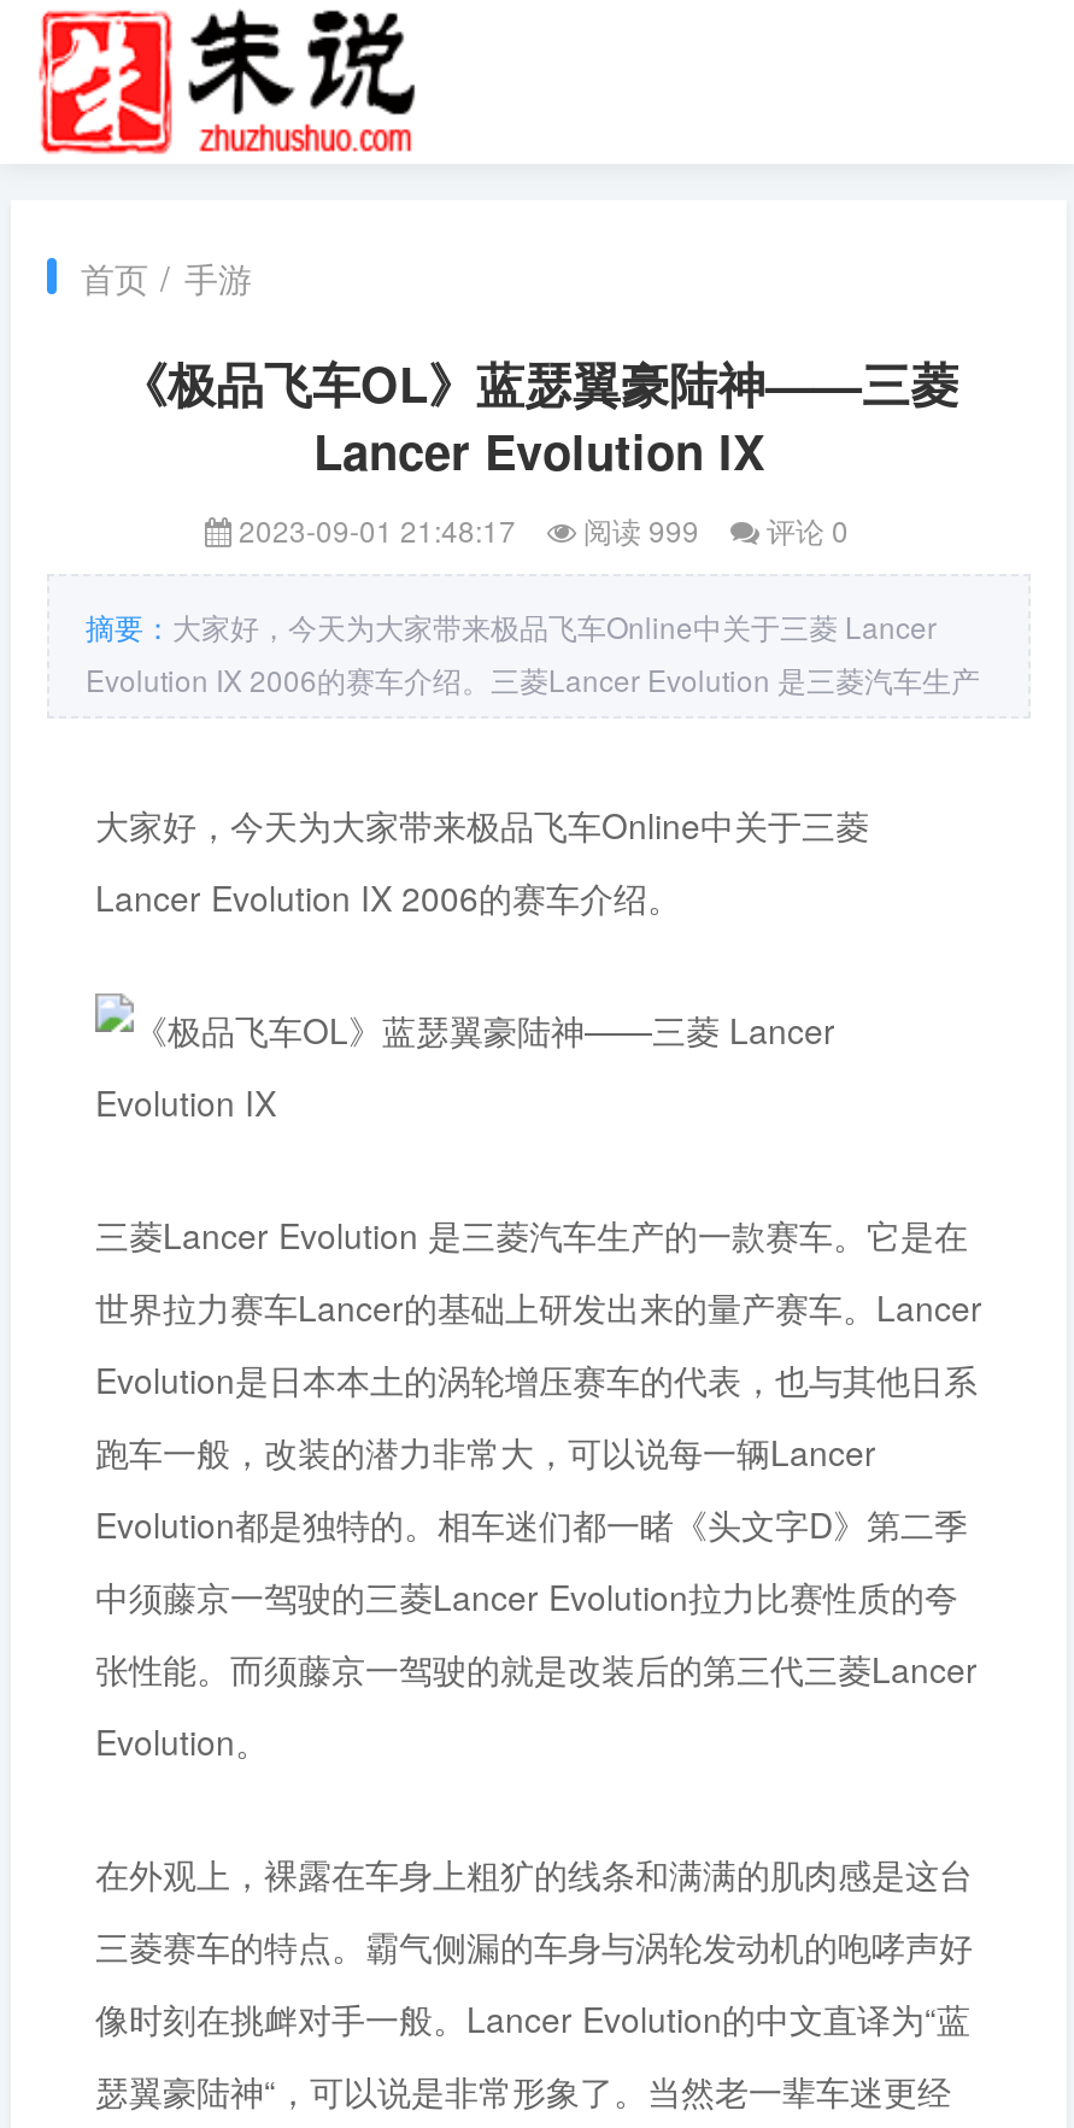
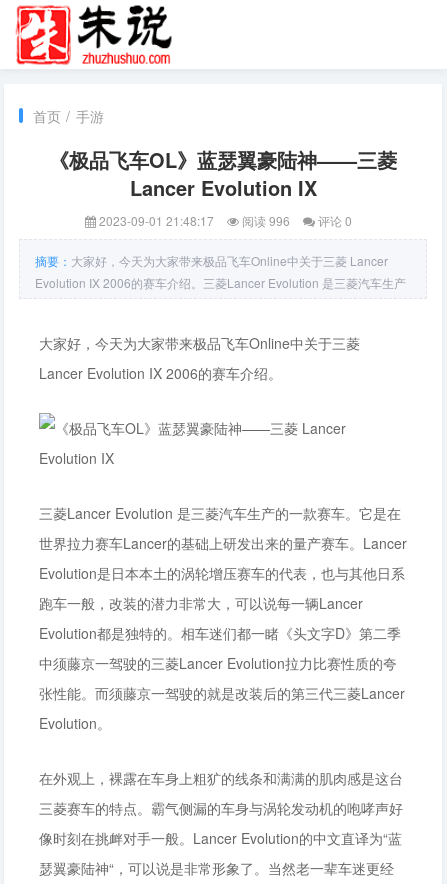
- 2023-09-01 21:48:17 阅读 999 评论 0
+ 2023-09-01 21:48:17 阅读 996 评论 0
